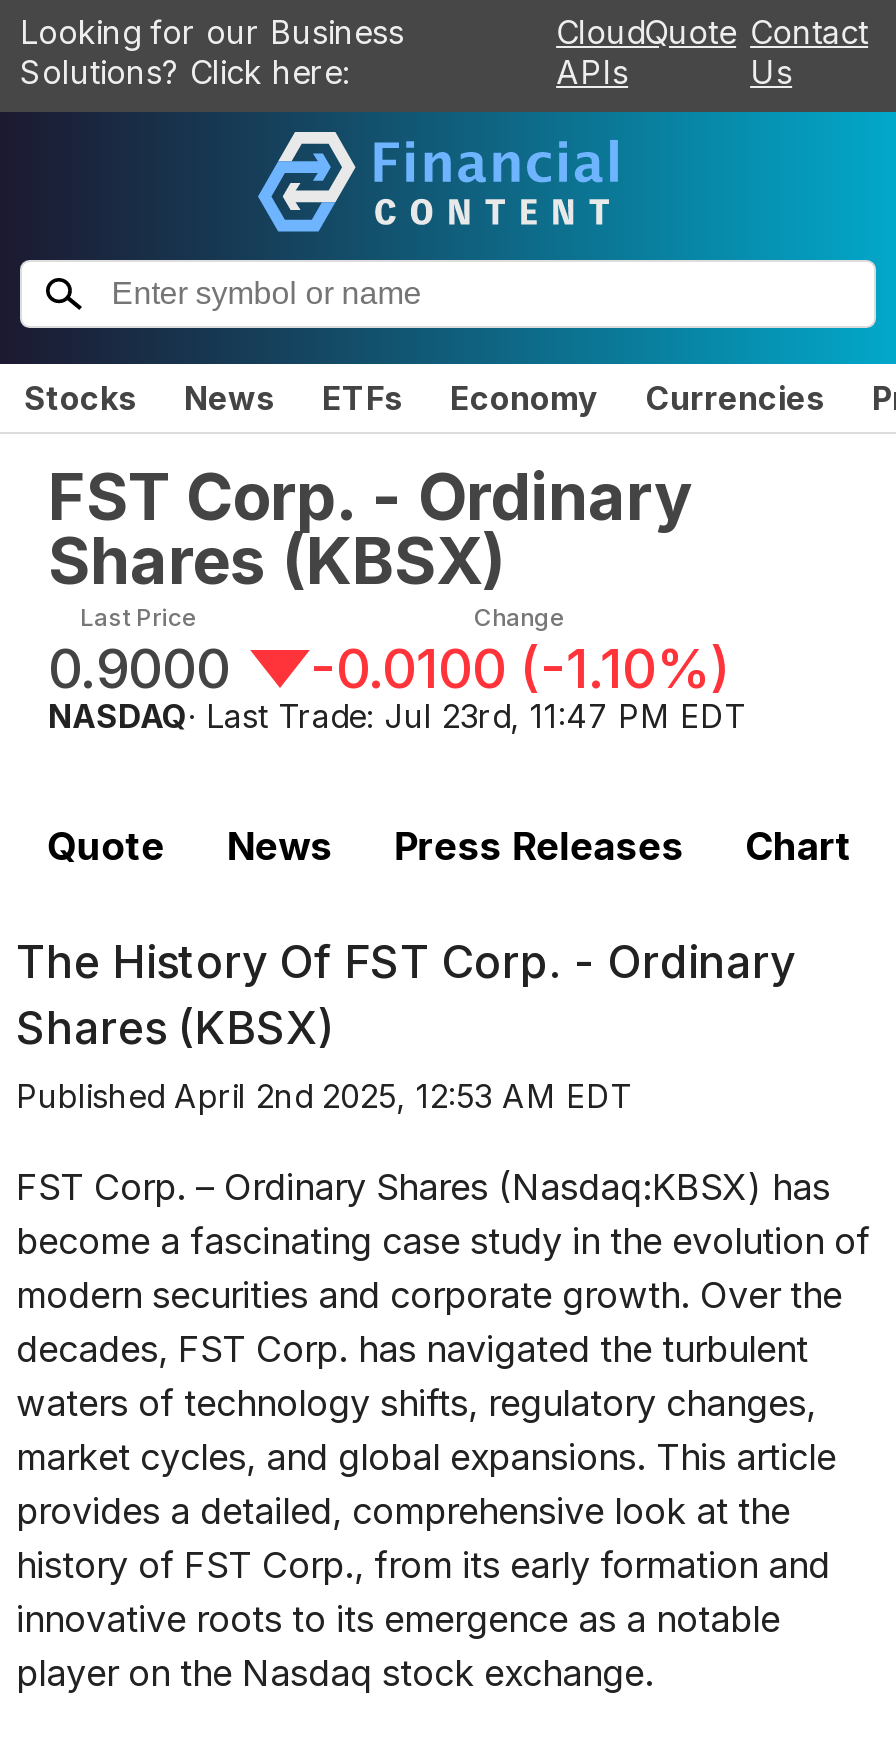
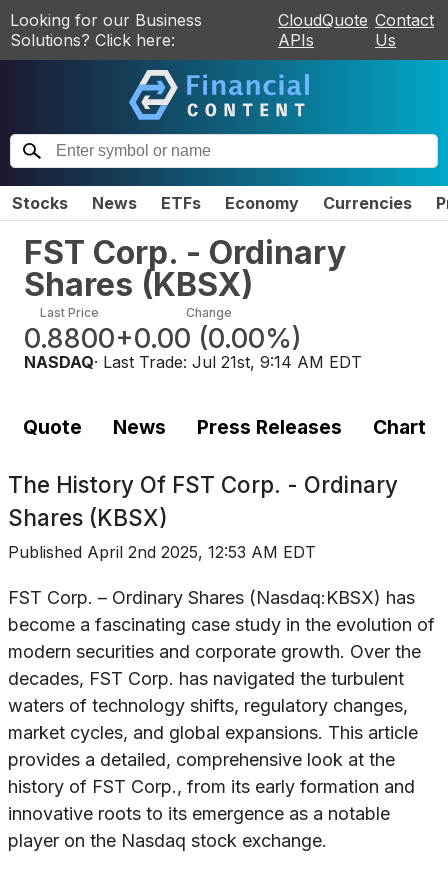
- 0.9000
+ 0.8800

- -0.0100 (-1.10%)
+ +0.00 (0.00%)

- NASDAQ · Last Trade: Jul 23rd, 11:47 PM EDT
+ NASDAQ · Last Trade: Jul 21st, 9:14 AM EDT
